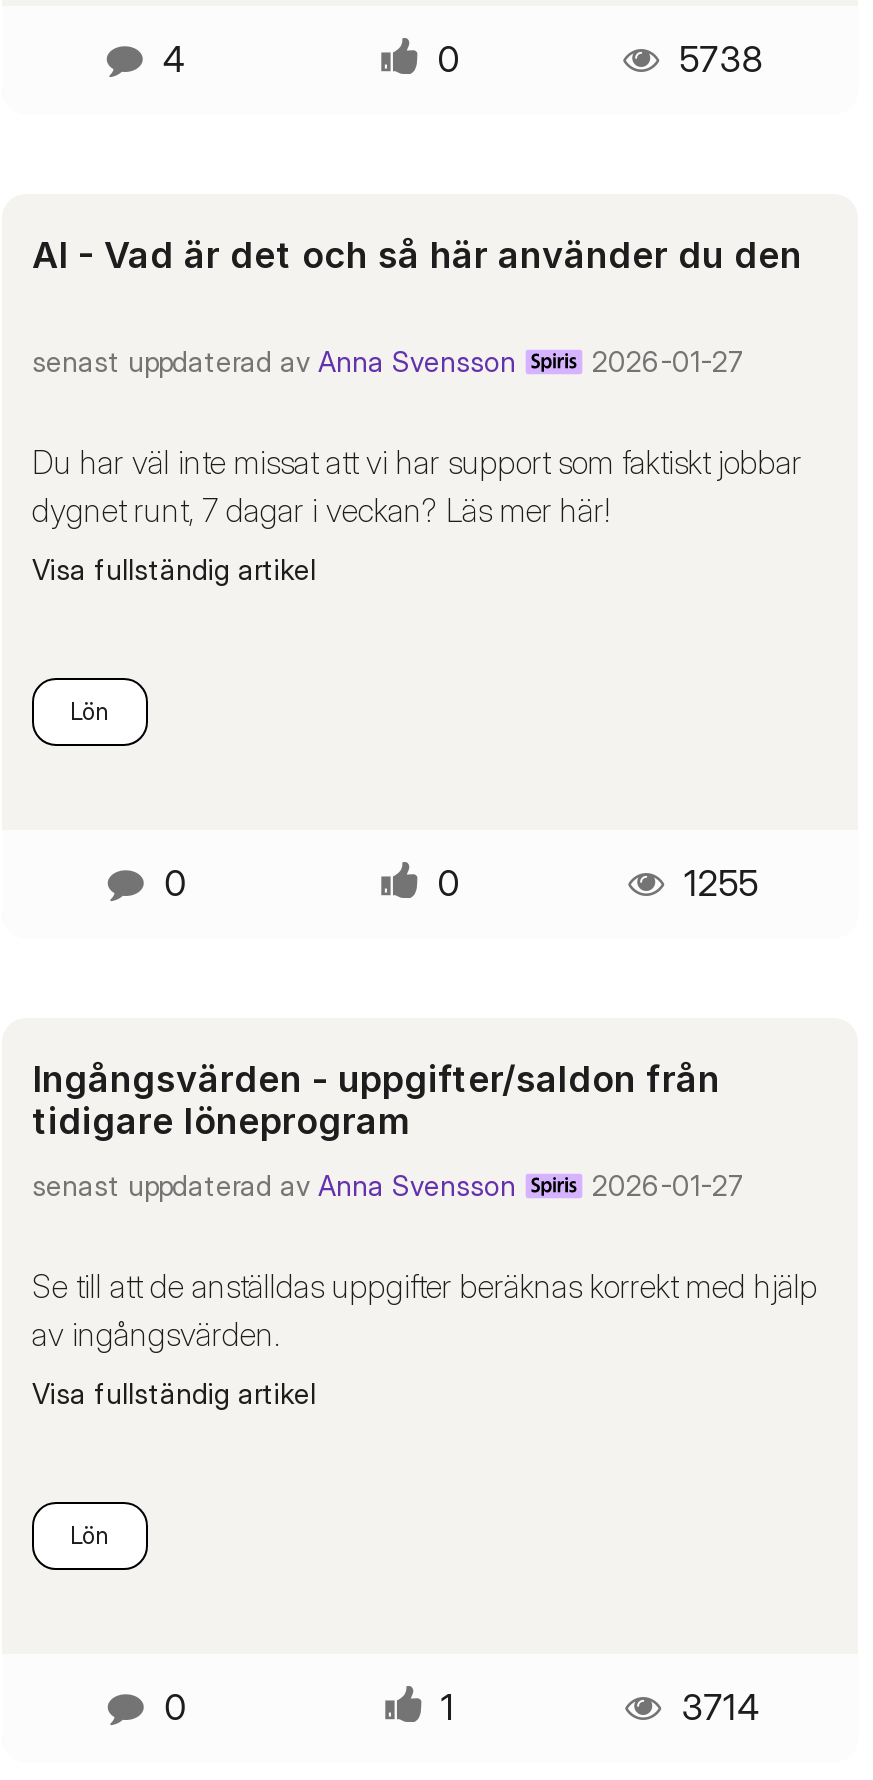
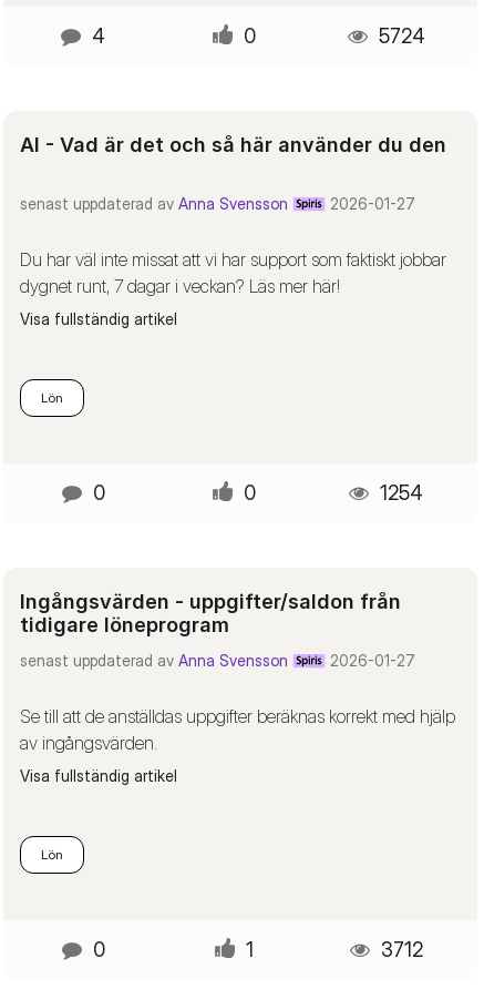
- 5738
+ 5724

- 1255
+ 1254

- 3714
+ 3712
